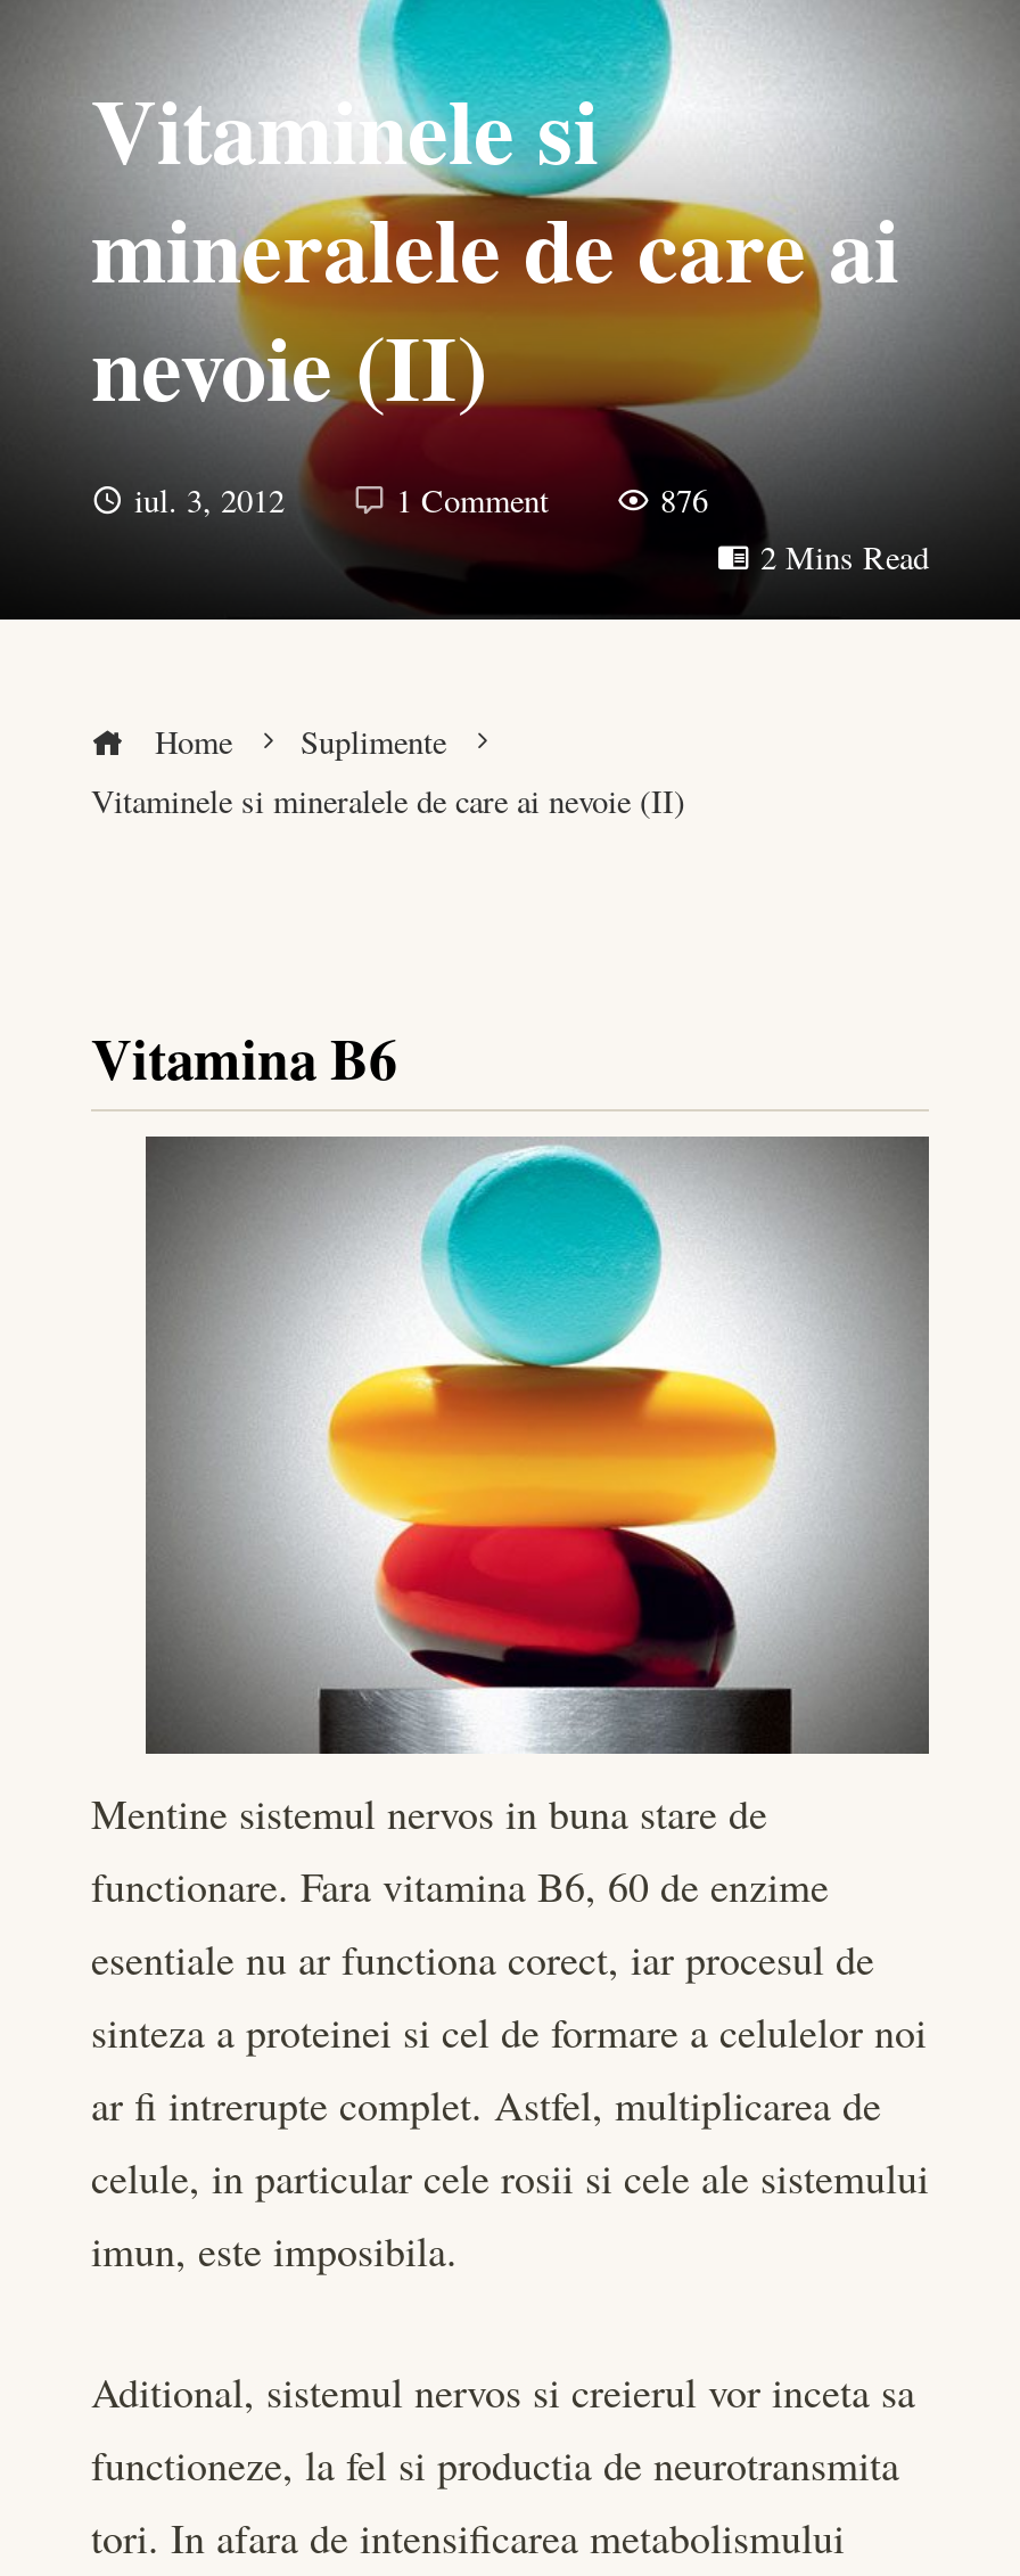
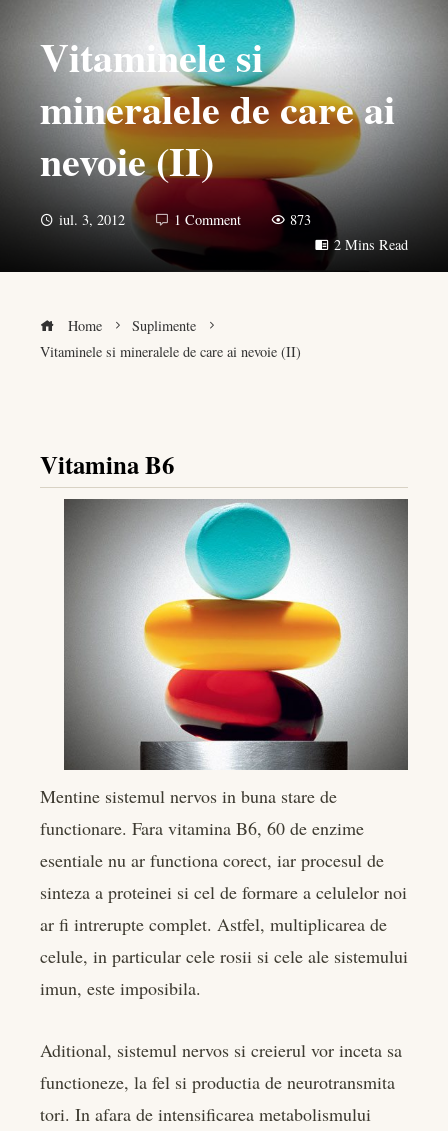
- 876
+ 873
